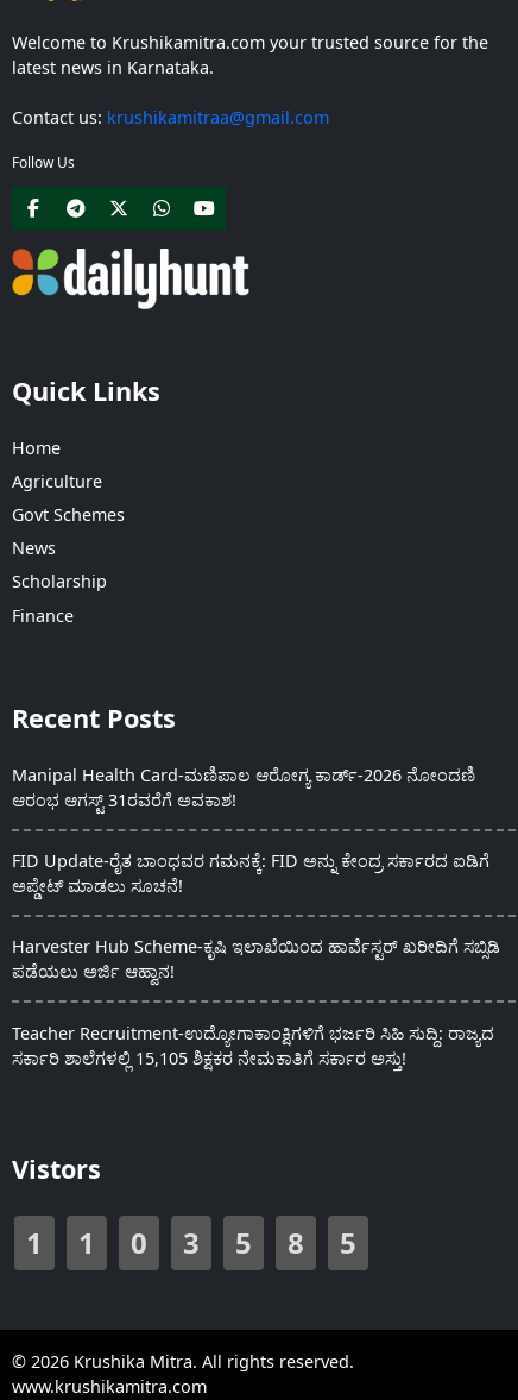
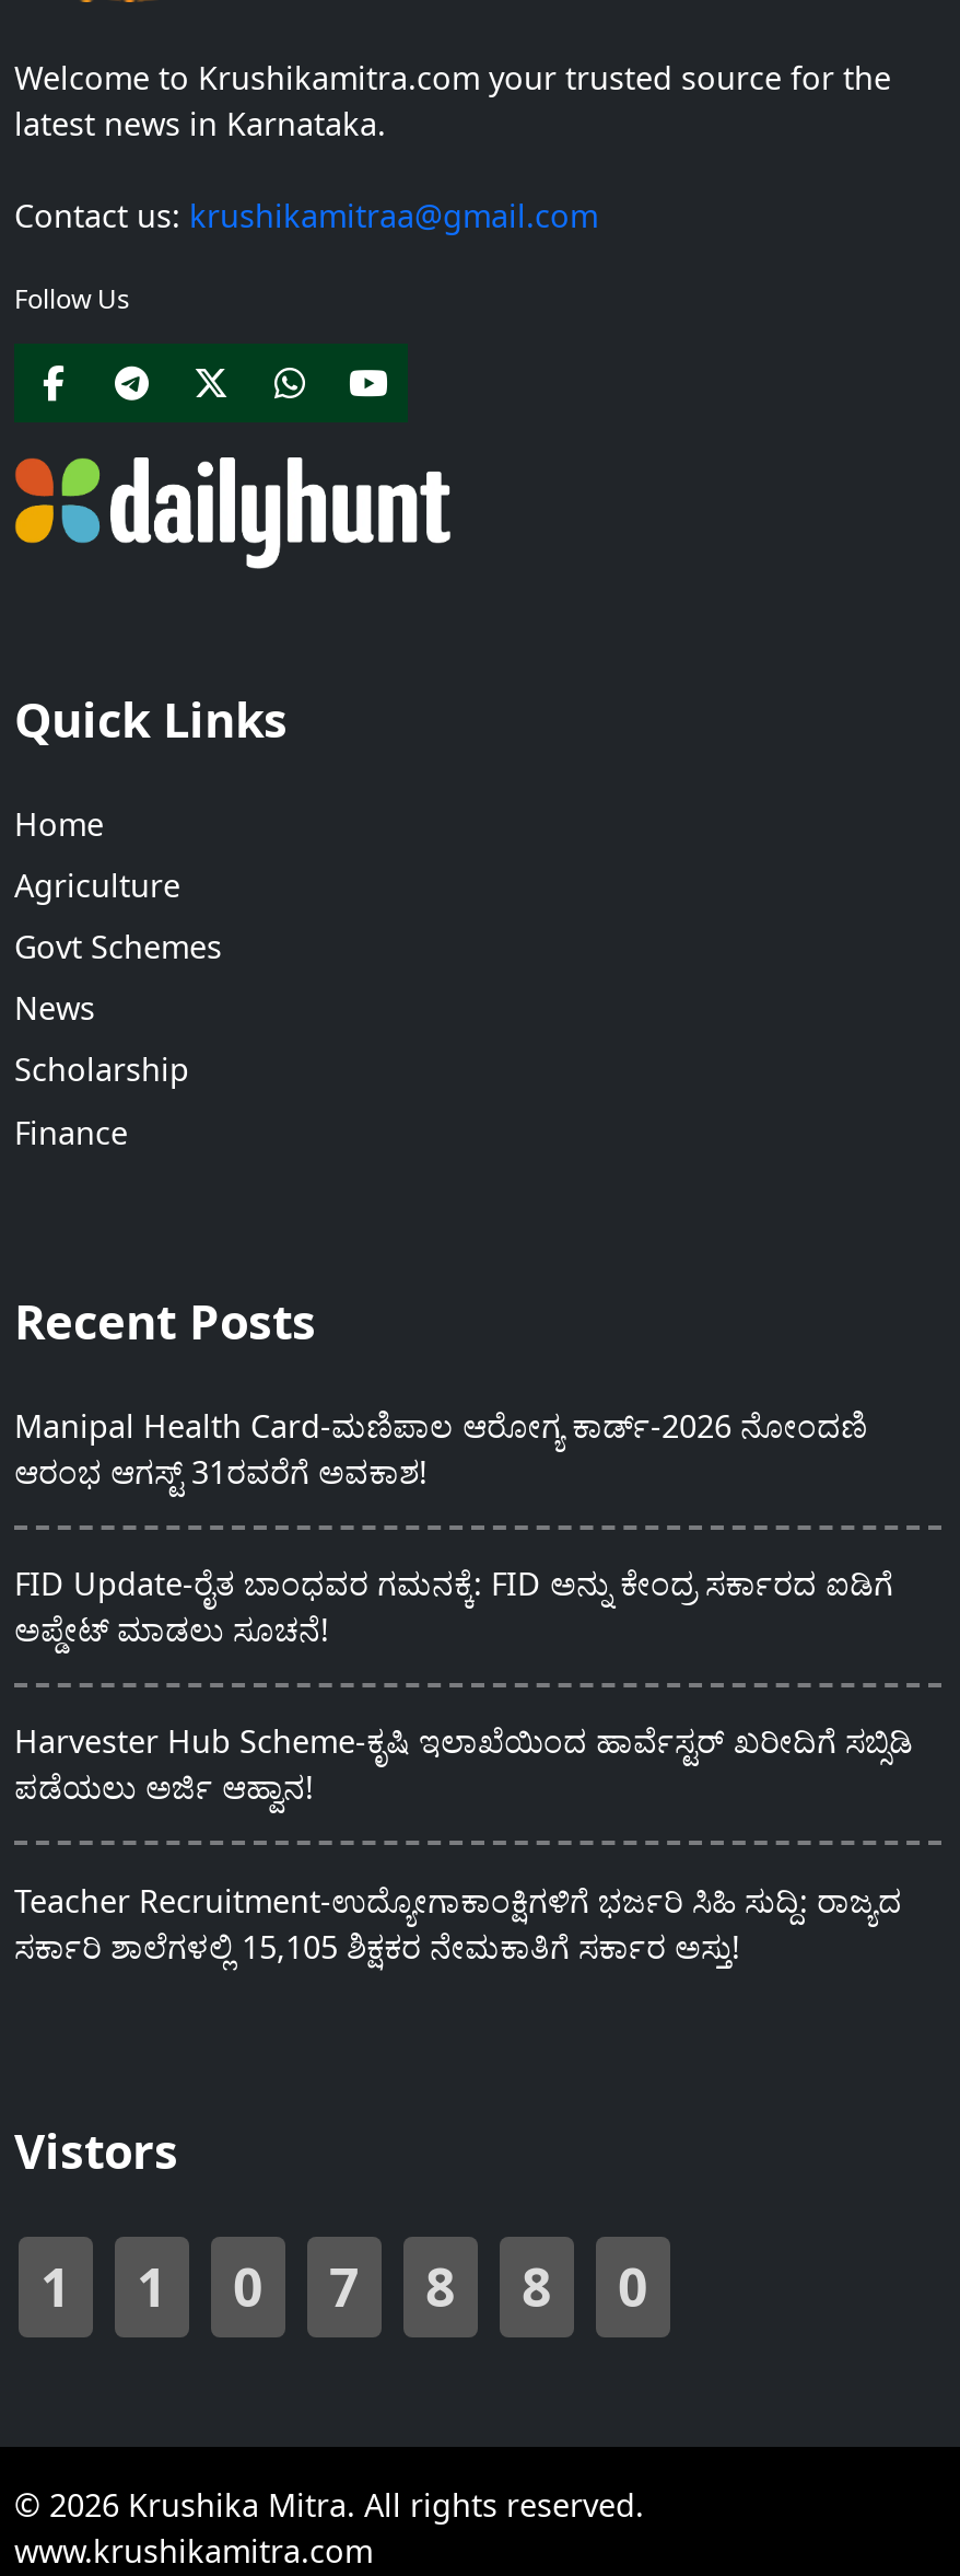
- 3
- 5
+ 7

- 5
+ 8
+ 0
